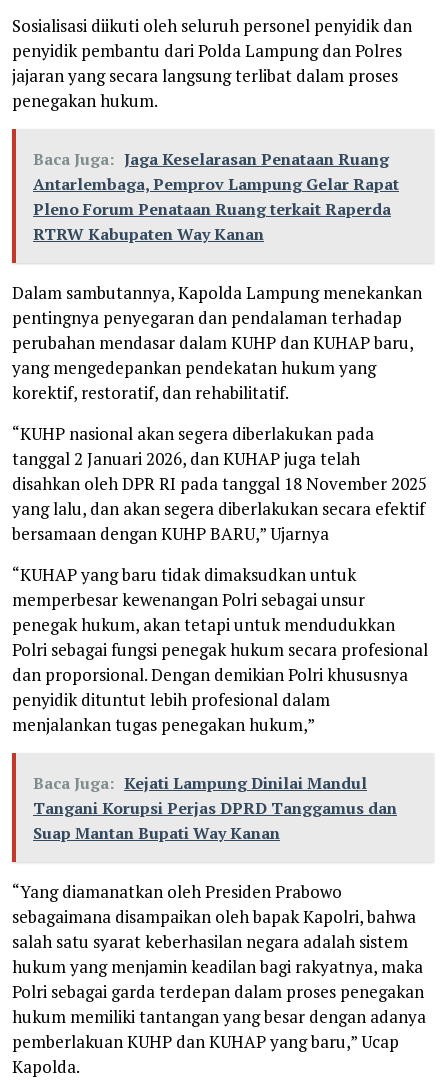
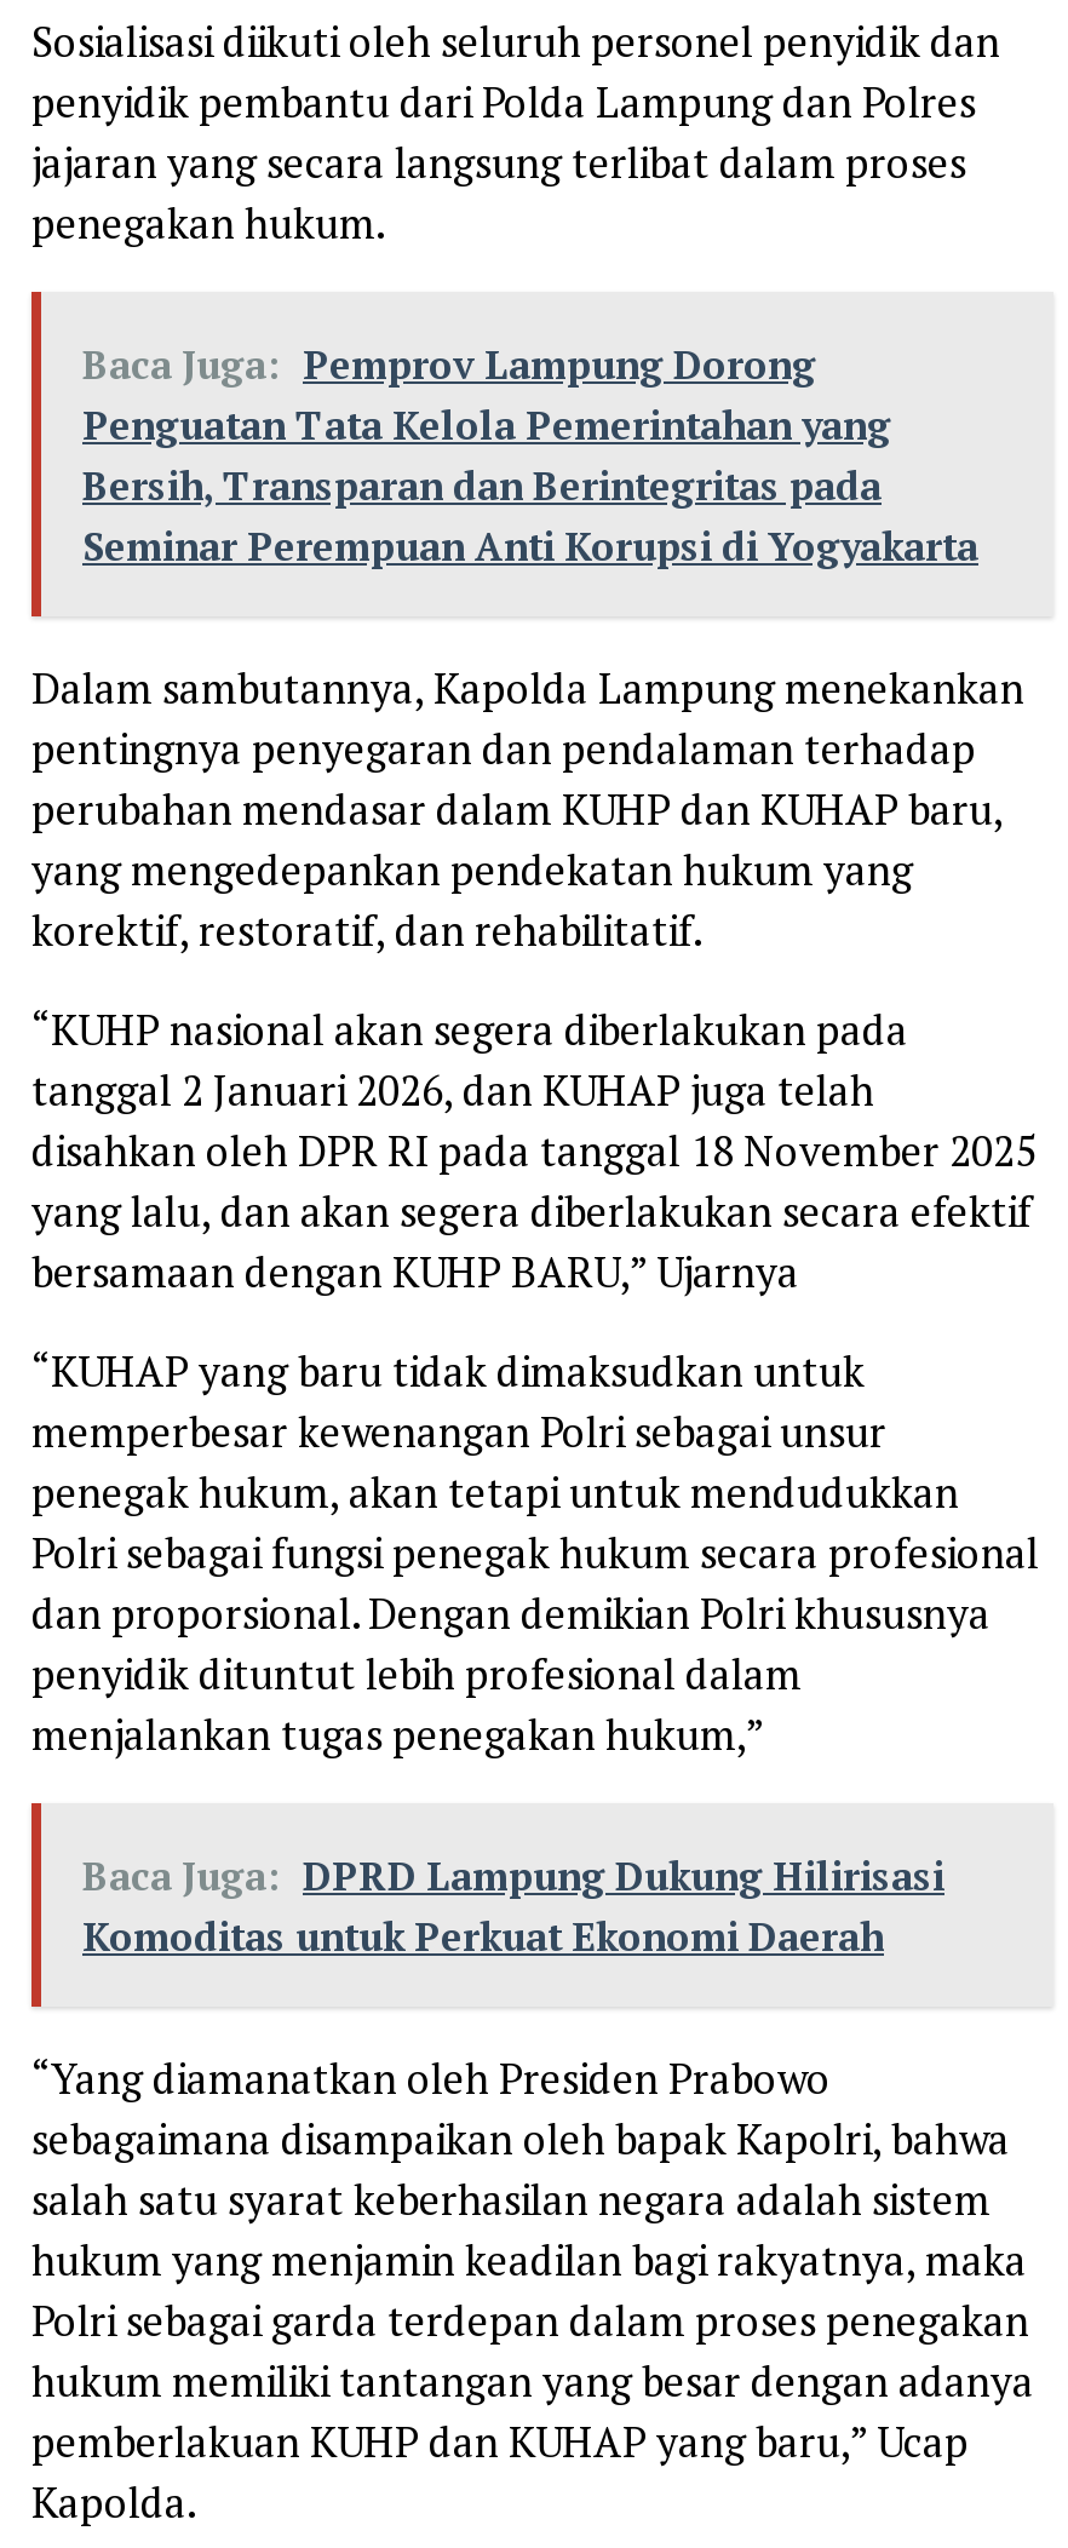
- Baca Juga: Jaga Keselarasan Penataan Ruang
- Antarlembaga, Pemprov Lampung Gelar Rapat
- Pleno Forum Penataan Ruang terkait Raperda
- RTRW Kabupaten Way Kanan
+ Baca Juga: Pemprov Lampung Dorong
+ Penguatan Tata Kelola Pemerintahan yang
+ Bersih, Transparan dan Berintegritas pada
+ Seminar Perempuan Anti Korupsi di Yogyakarta

- Baca Juga: Kejati Lampung Dinilai Mandul
- Tangani Korupsi Perjas DPRD Tanggamus dan
- Suap Mantan Bupati Way Kanan
+ Baca Juga: DPRD Lampung Dukung Hilirisasi
+ Komoditas untuk Perkuat Ekonomi Daerah
